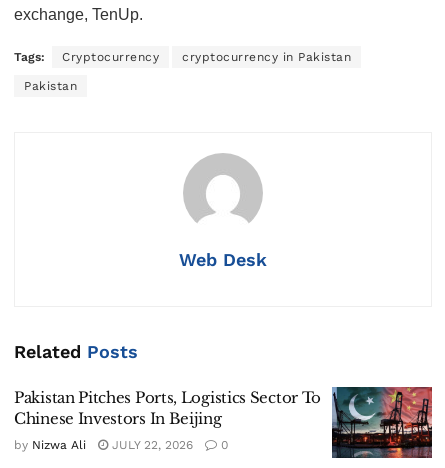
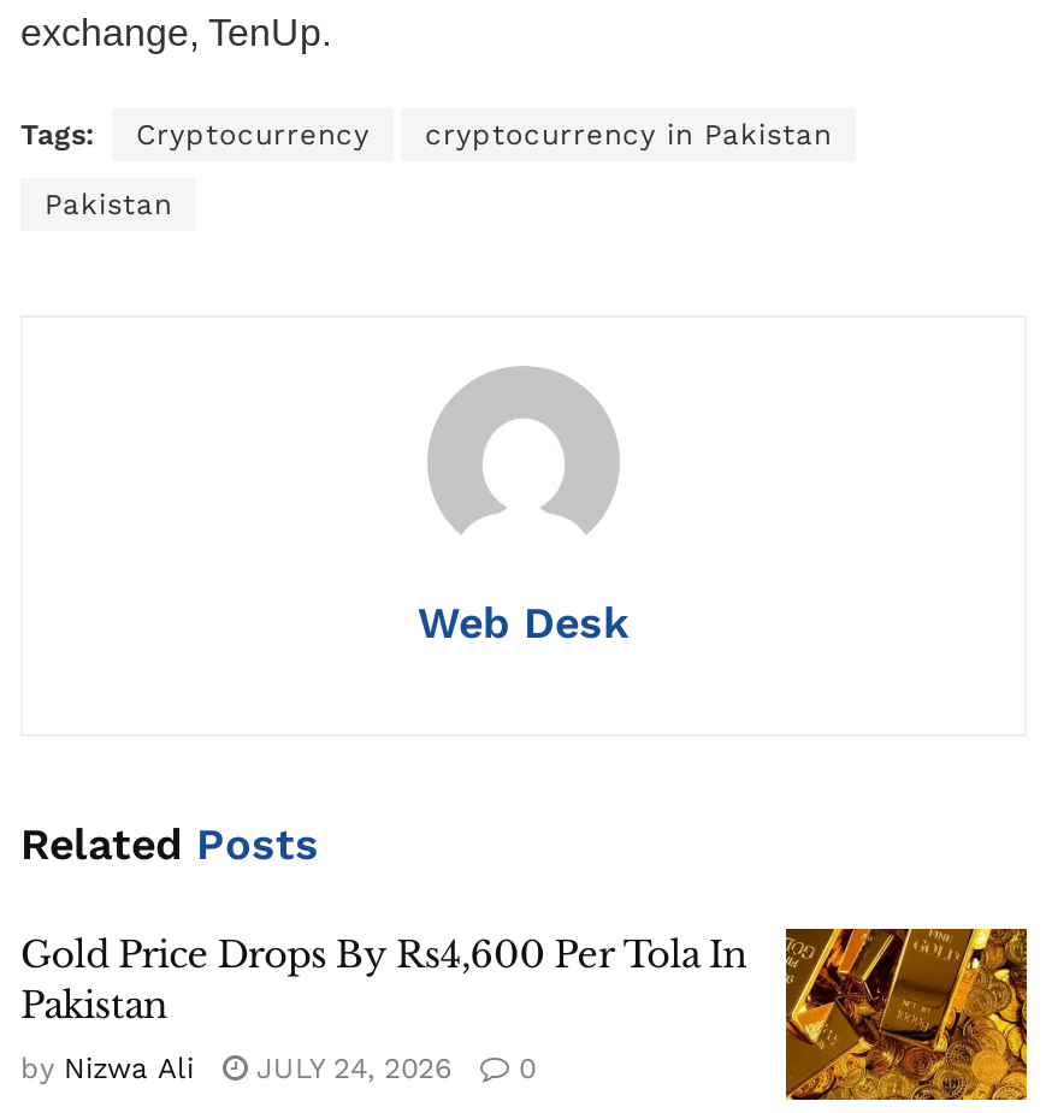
- [image]
- Pakistan Pitches Ports, Logistics Sector To
- Chinese Investors In Beijing
+ [image]
+ Gold Price Drops By Rs4,600 Per Tola In
+ Pakistan

- by Nizwa Ali JULY 22, 2026 0
+ by Nizwa Ali JULY 24, 2026 0
